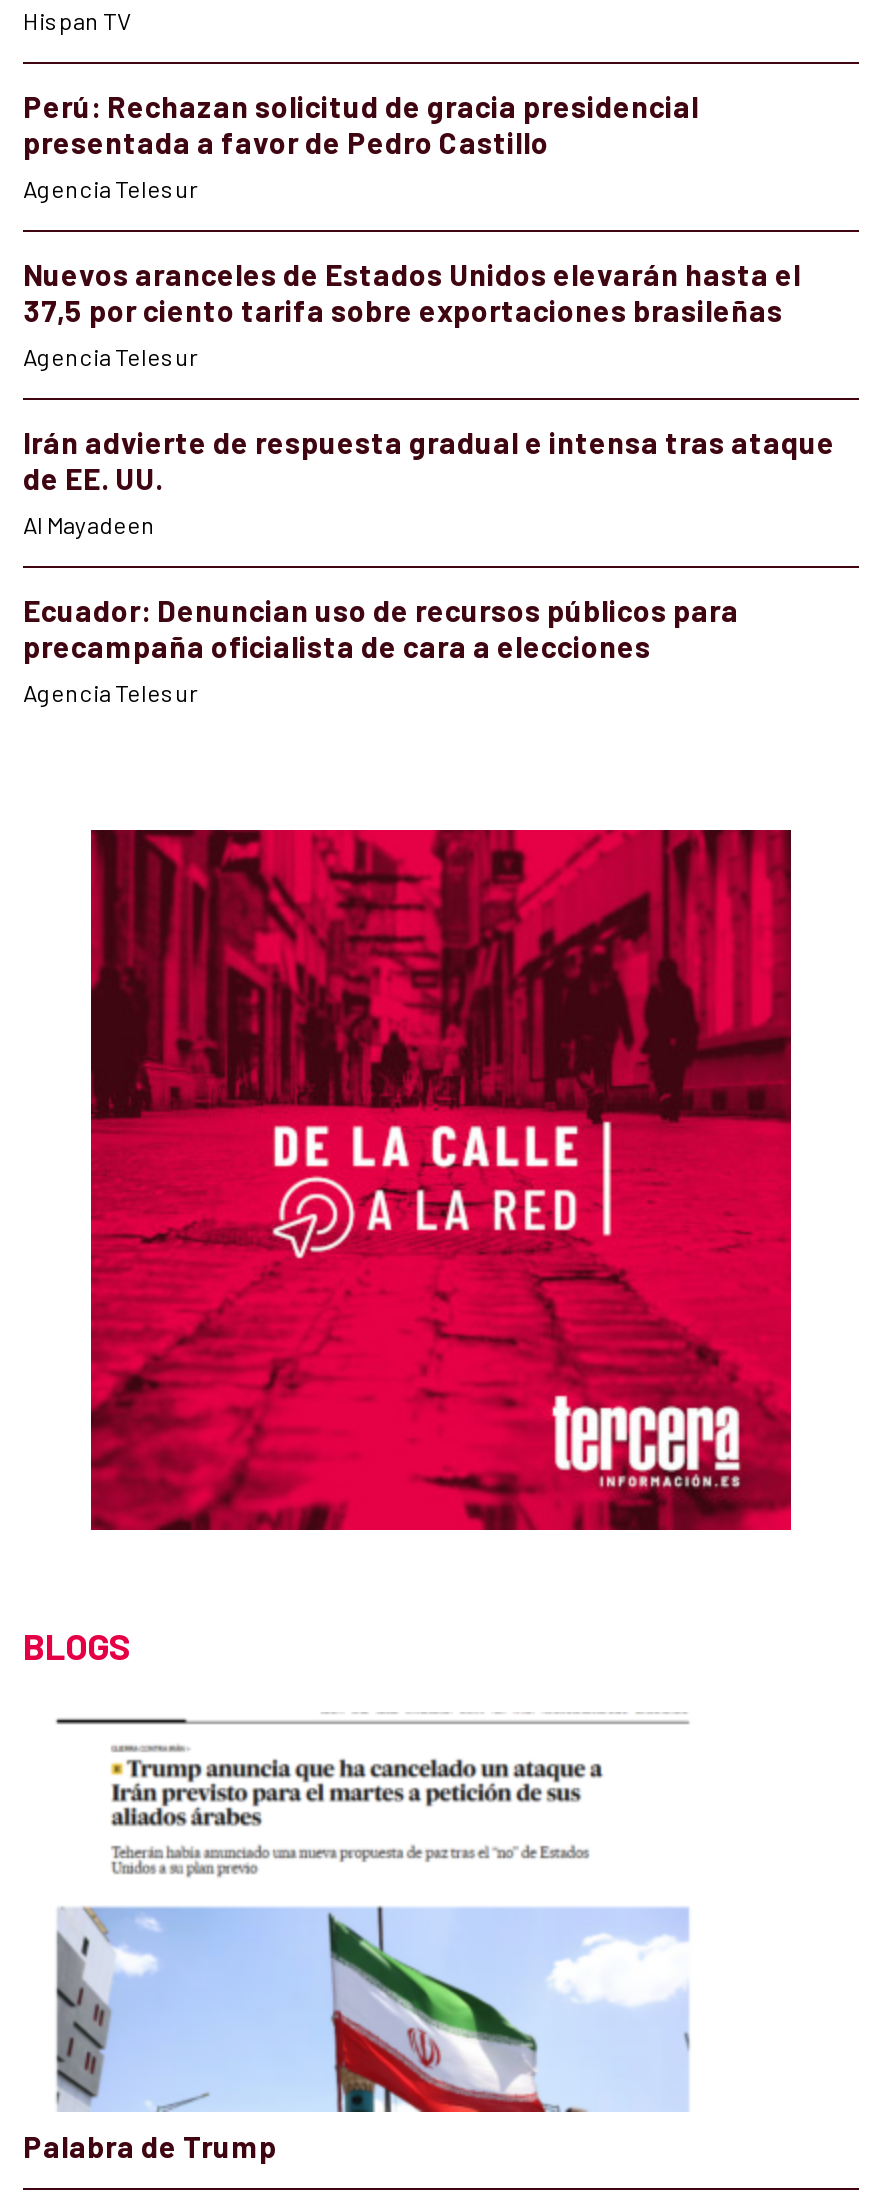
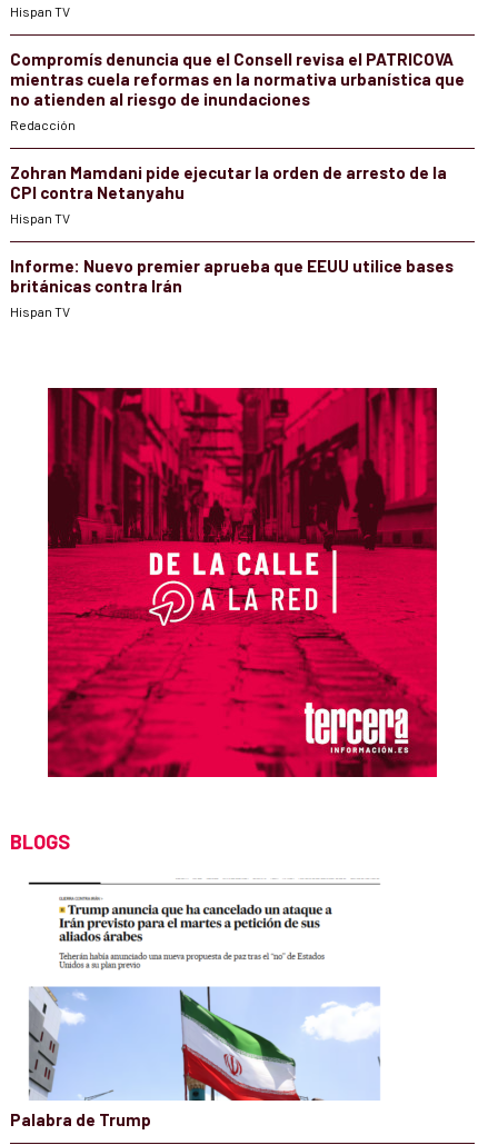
- Perú: Rechazan solicitud de gracia presidencial
- presentada a favor de Pedro Castillo
- Agencia Telesur
- Nuevos aranceles de Estados Unidos elevarán hasta el
- 37,5 por ciento tarifa sobre exportaciones brasileñas
- Agencia Telesur
- Irán advierte de respuesta gradual e intensa tras ataque
- de EE. UU.
- Al Mayadeen
- Ecuador: Denuncian uso de recursos públicos para
- precampaña oficialista de cara a elecciones
- Agencia Telesur
+ Compromís denuncia que el Consell revisa el PATRICOVA
+ mientras cuela reformas en la normativa urbanística que
+ no atienden al riesgo de inundaciones
+ Redacción
+ Zohran Mamdani pide ejecutar la orden de arresto de la
+ CPI contra Netanyahu
+ Hispan TV
+ Informe: Nuevo premier aprueba que EEUU utilice bases
+ británicas contra Irán
+ Hispan TV
